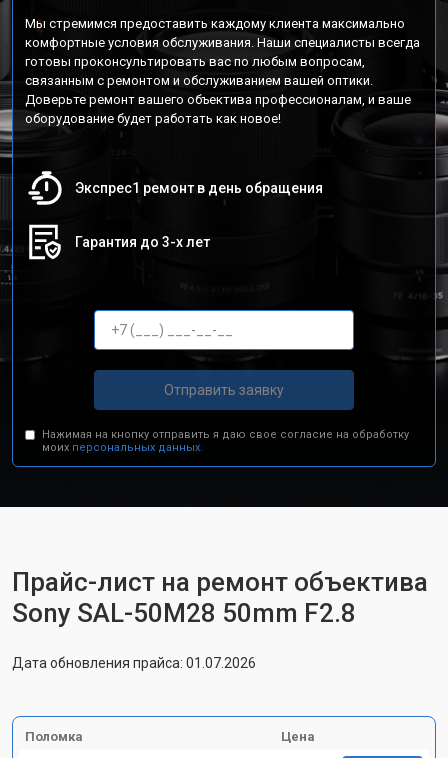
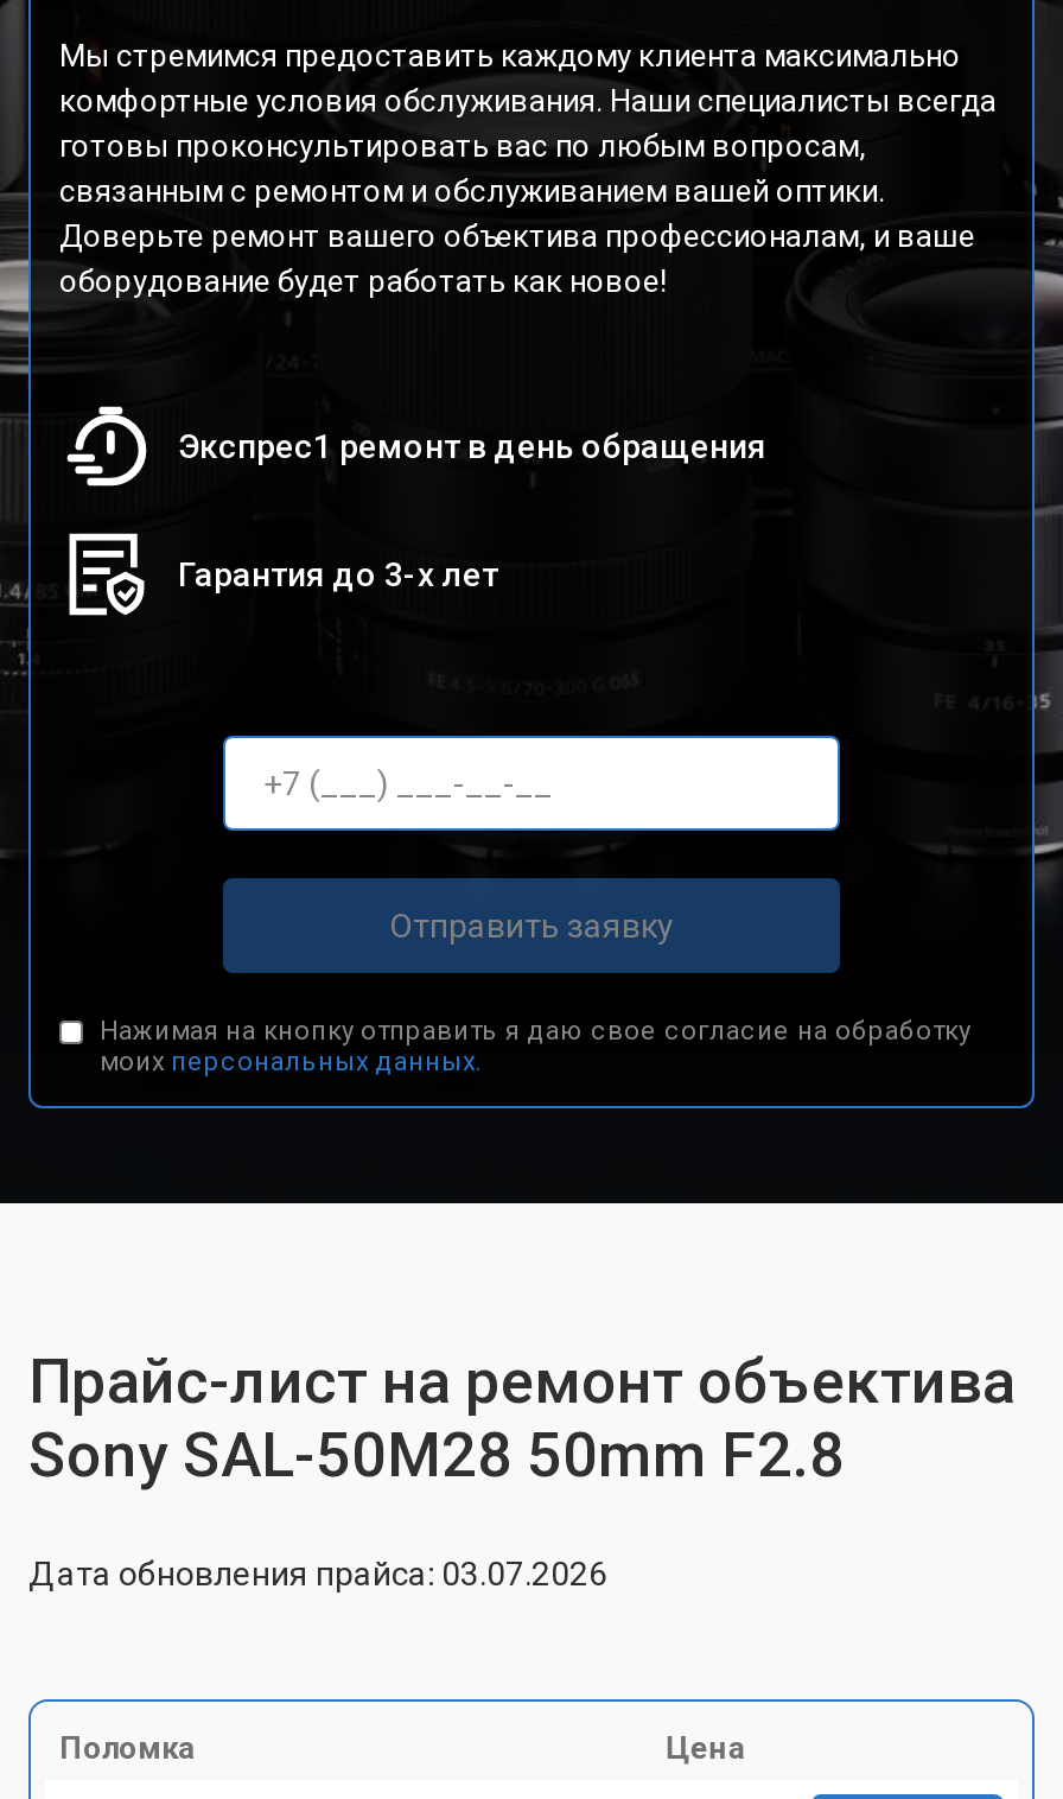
- Дата обновления прайса: 01.07.2026
+ Дата обновления прайса: 03.07.2026
